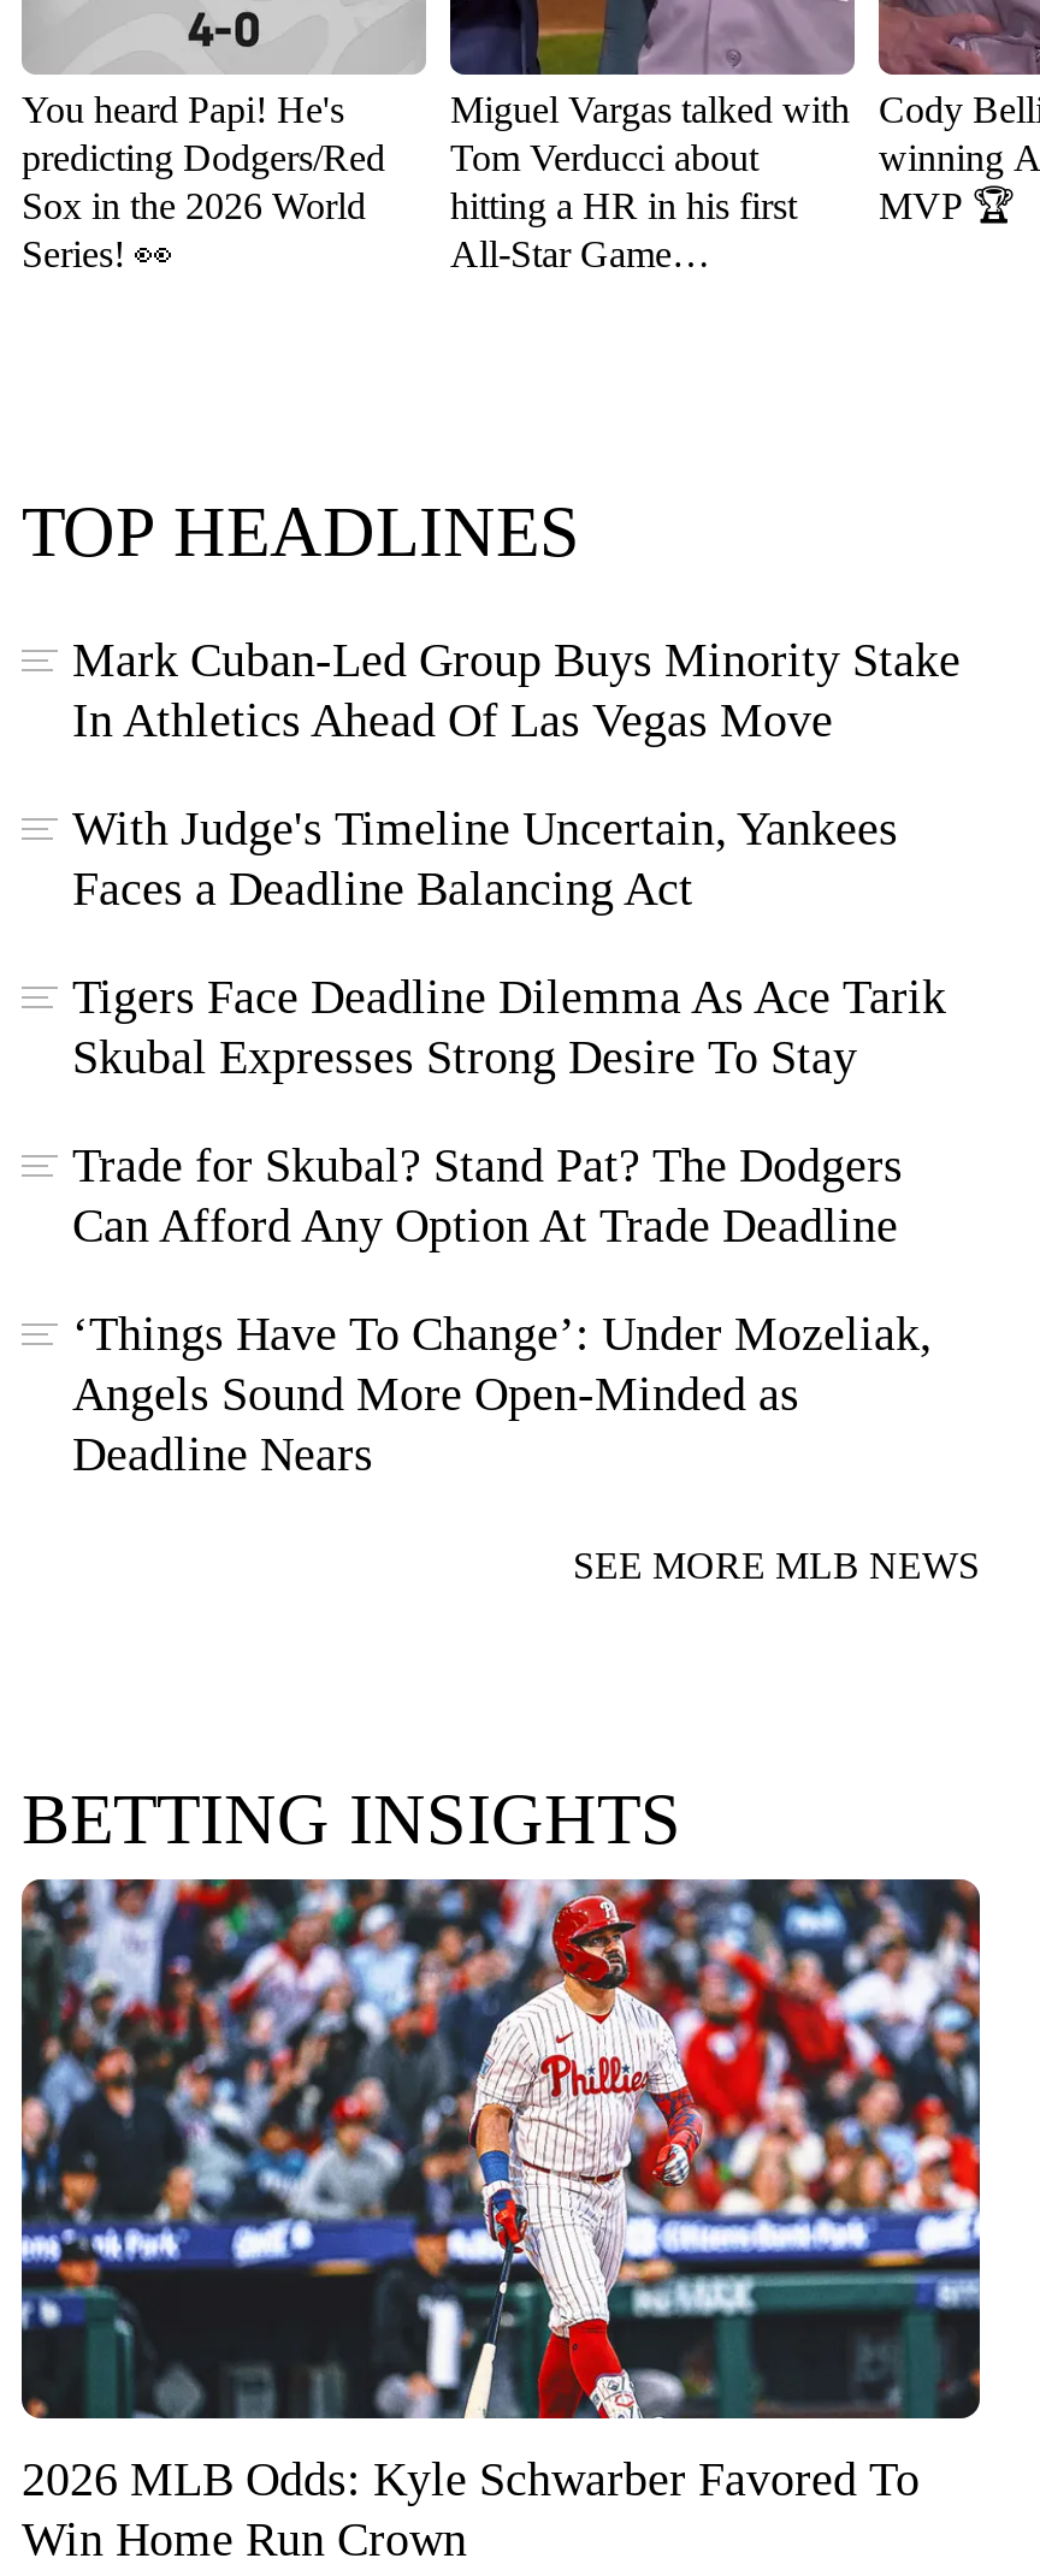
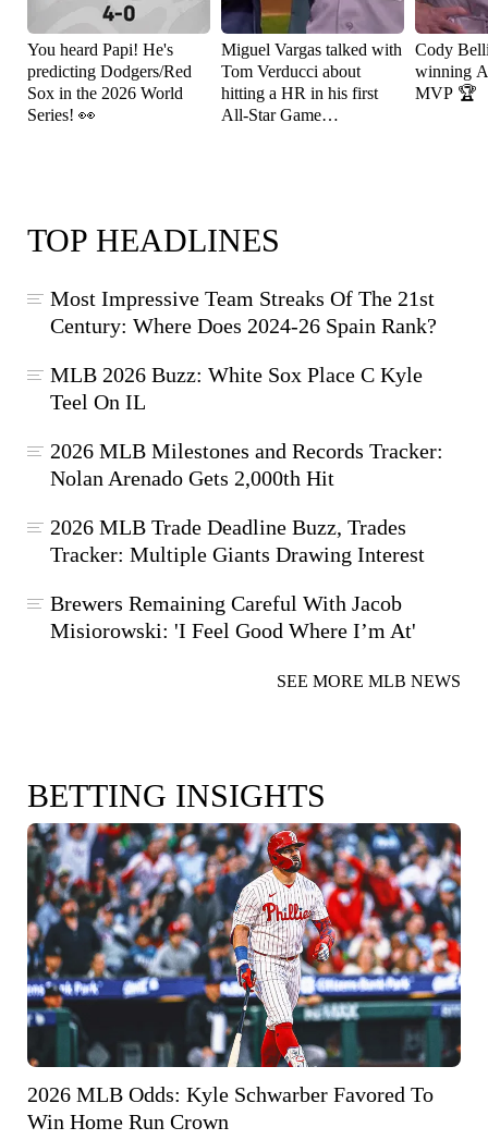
- Mark Cuban-Led Group Buys Minority Stake
- In Athletics Ahead Of Las Vegas Move
+ Most Impressive Team Streaks Of The 21st
+ Century: Where Does 2024-26 Spain Rank?

- With Judge's Timeline Uncertain, Yankees
- Faces a Deadline Balancing Act
+ MLB 2026 Buzz: White Sox Place C Kyle
+ Teel On IL

- Tigers Face Deadline Dilemma As Ace Tarik
- Skubal Expresses Strong Desire To Stay
+ 2026 MLB Milestones and Records Tracker:
+ Nolan Arenado Gets 2,000th Hit

- Trade for Skubal? Stand Pat? The Dodgers
- Can Afford Any Option At Trade Deadline
+ 2026 MLB Trade Deadline Buzz, Trades
+ Tracker: Multiple Giants Drawing Interest

- ‘Things Have To Change’: Under Mozeliak,
- Angels Sound More Open-Minded as
- Deadline Nears
+ Brewers Remaining Careful With Jacob
+ Misiorowski: 'I Feel Good Where I’m At'
